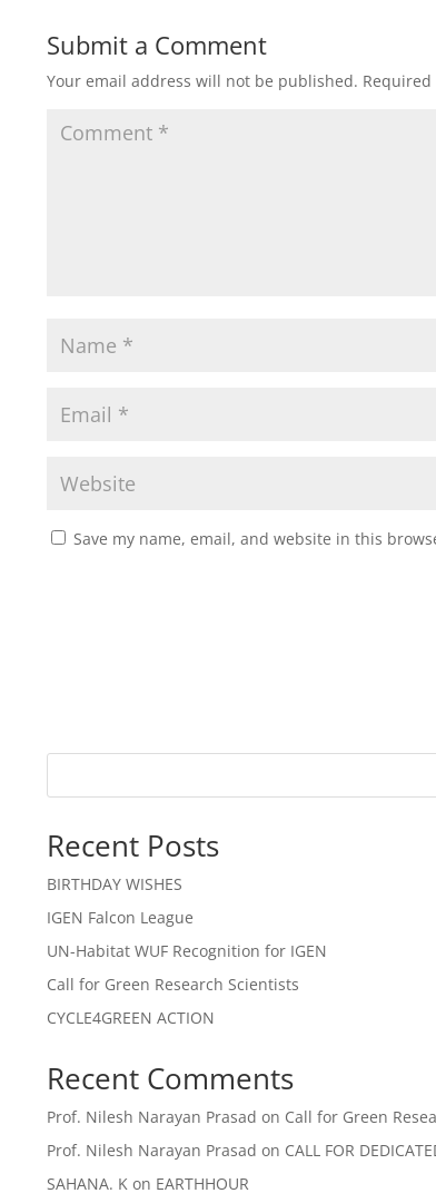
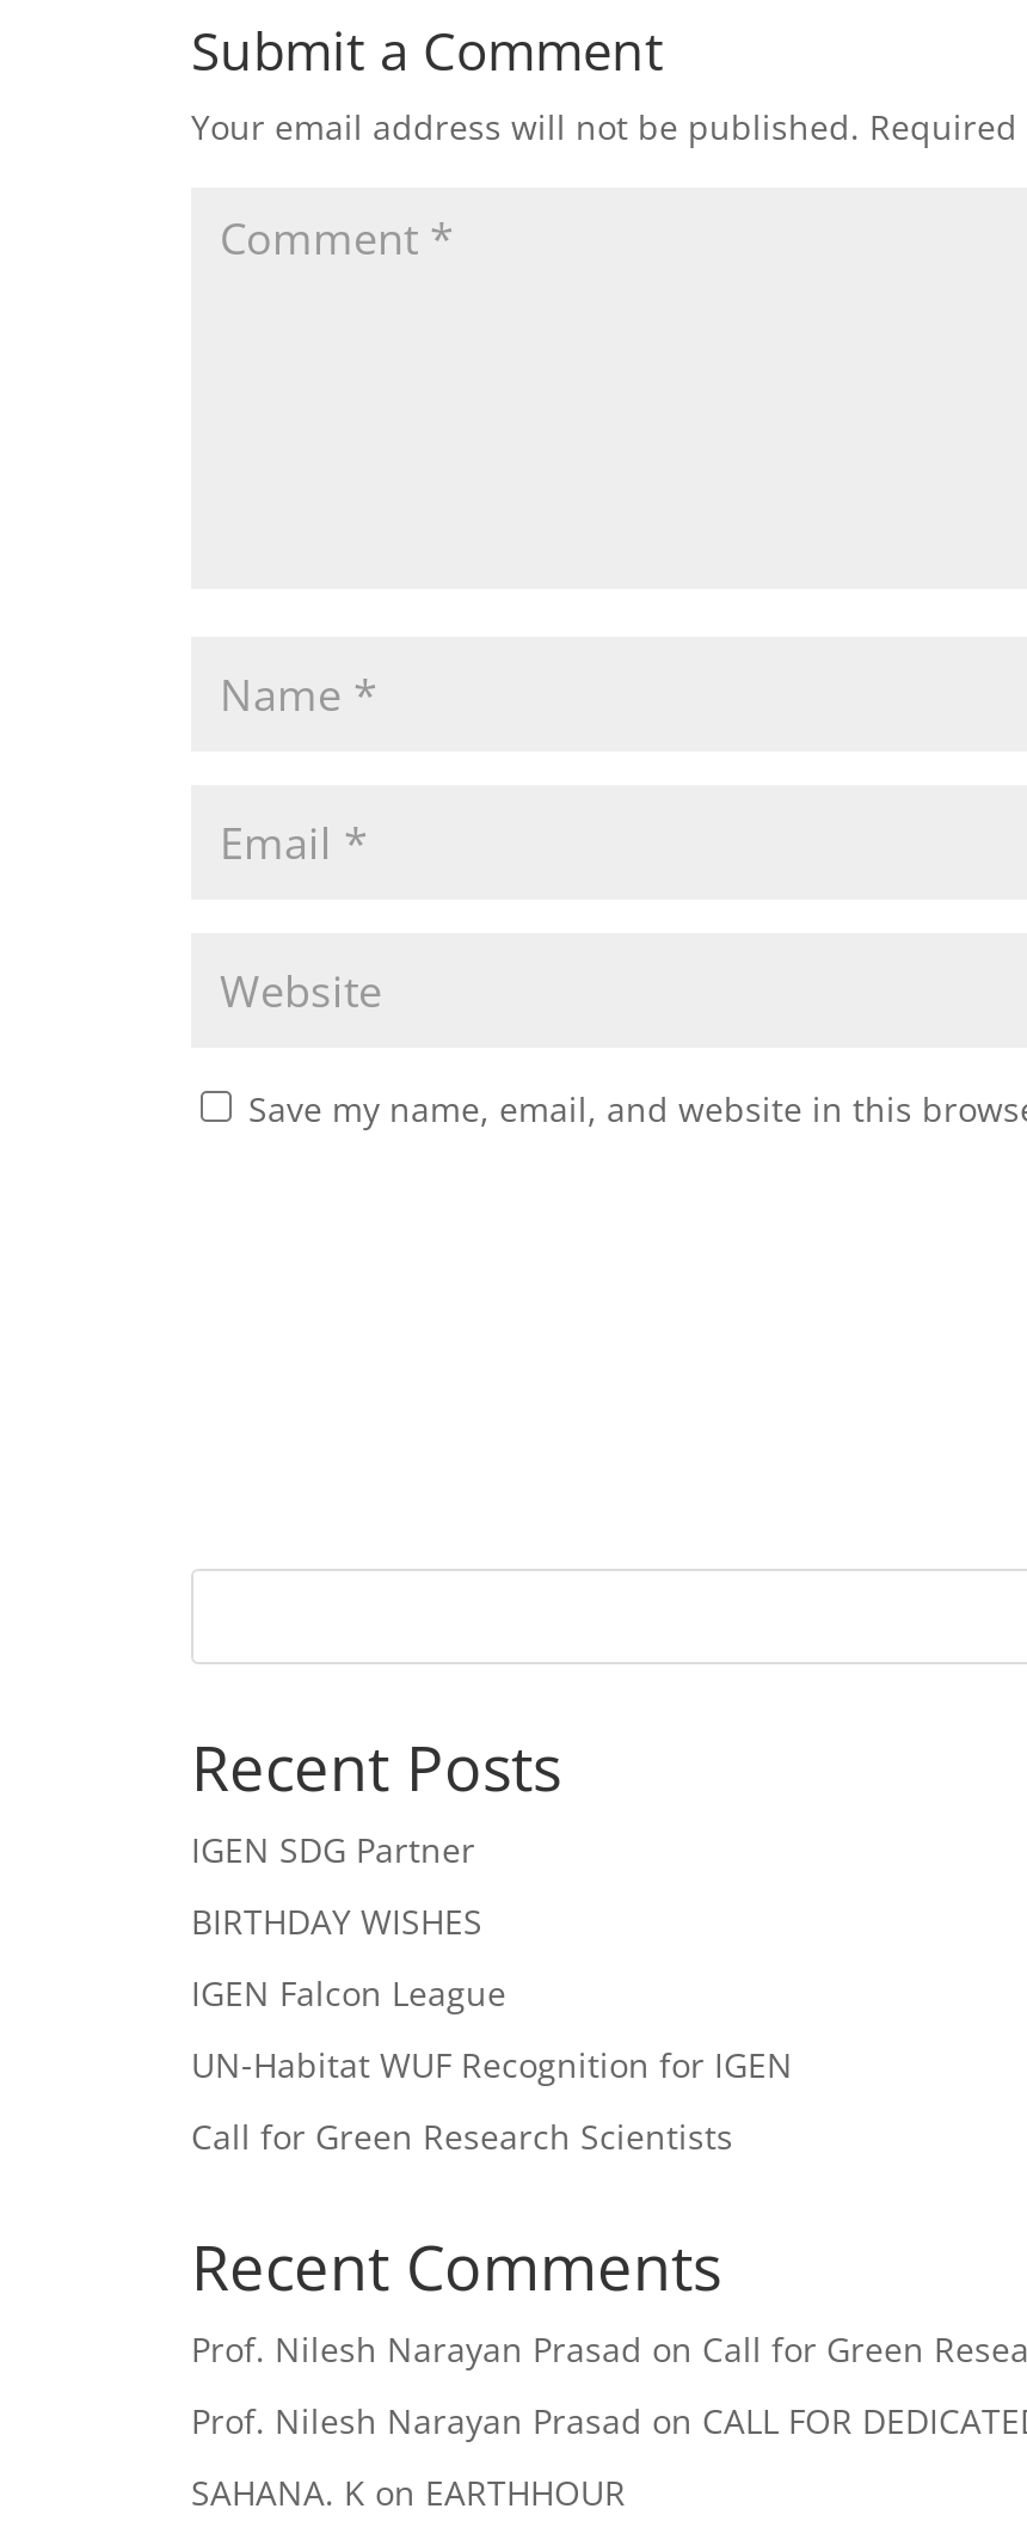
+ IGEN SDG Partner

moved down: BIRTHDAY WISHES | IGEN Falcon League | UN-Habitat WUF Recognition for IGEN | Call for Green Research Scientists

- CYCLE4GREEN ACTION
